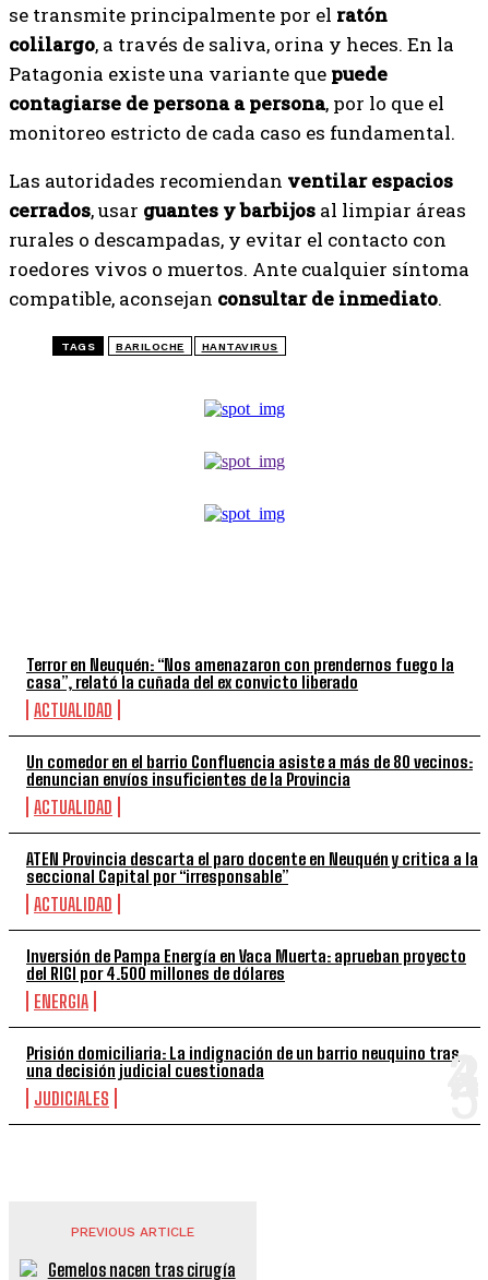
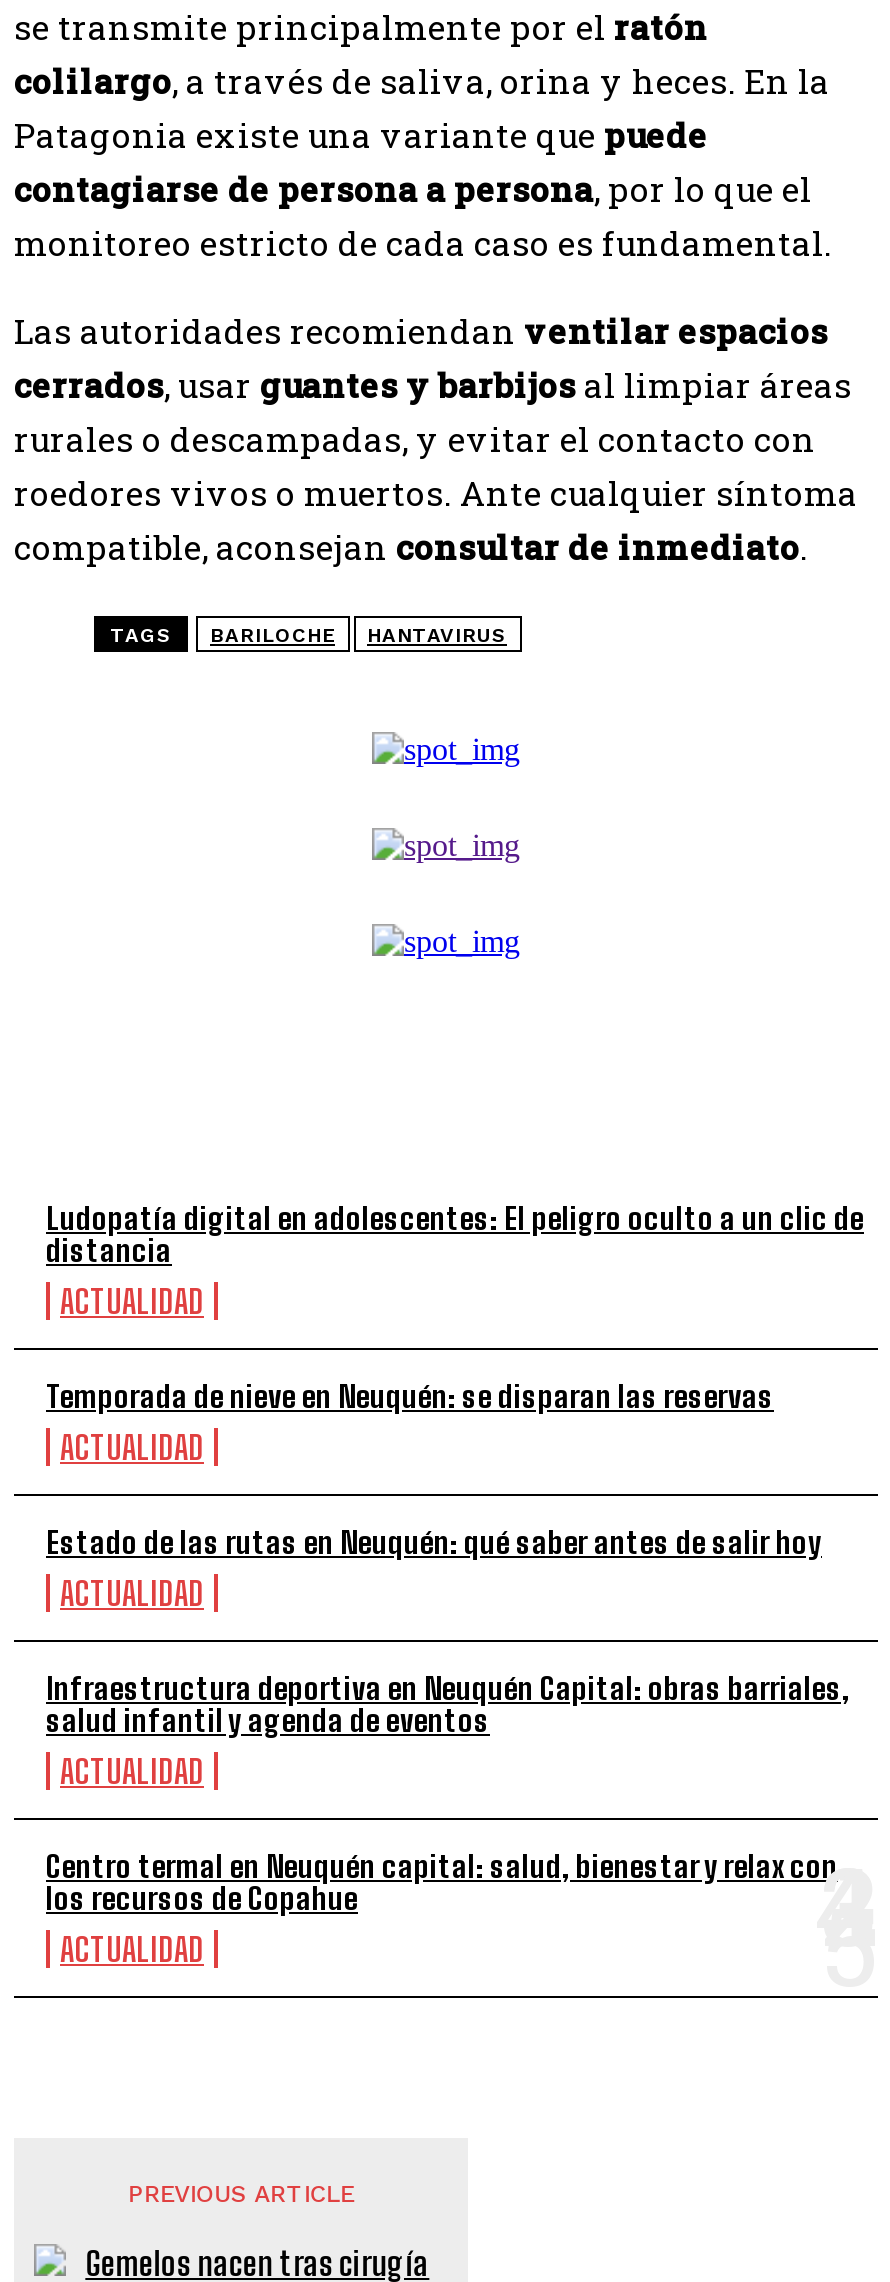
- Terror en Neuquén: “Nos amenazaron con prendernos fuego la
- casa”, relató la cuñada del ex convicto liberado
+ Ludopatía digital en adolescentes: El peligro oculto a un clic de
+ distancia

- Un comedor en el barrio Confluencia asiste a más de 80 vecinos:
- denuncian envíos insuficientes de la Provincia
+ Temporada de nieve en Neuquén: se disparan las reservas

- ATEN Provincia descarta el paro docente en Neuquén y critica a la
- seccional Capital por “irresponsable”
+ Estado de las rutas en Neuquén: qué saber antes de salir hoy

- Inversión de Pampa Energía en Vaca Muerta: aprueban proyecto
- del RIGI por 4.500 millones de dólares
- ENERGIA
+ Infraestructura deportiva en Neuquén Capital: obras barriales,
+ salud infantil y agenda de eventos
+ ACTUALIDAD

- Prisión domiciliaria: La indignación de un barrio neuquino tras
- una decisión judicial cuestionada
- JUDICIALES
+ Centro termal en Neuquén capital: salud, bienestar y relax con
+ los recursos de Copahue
+ ACTUALIDAD
